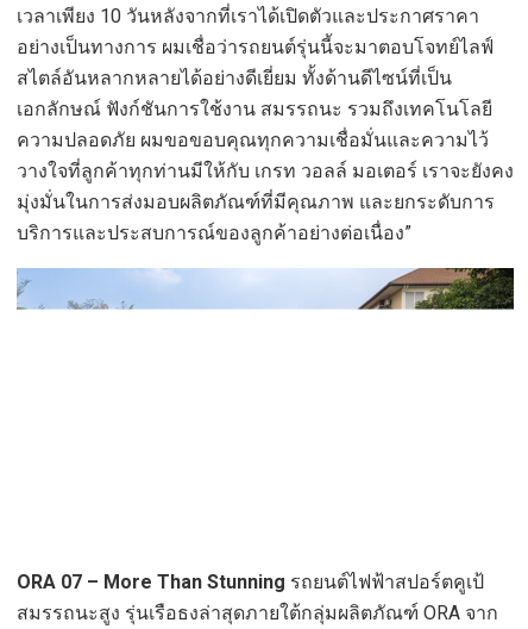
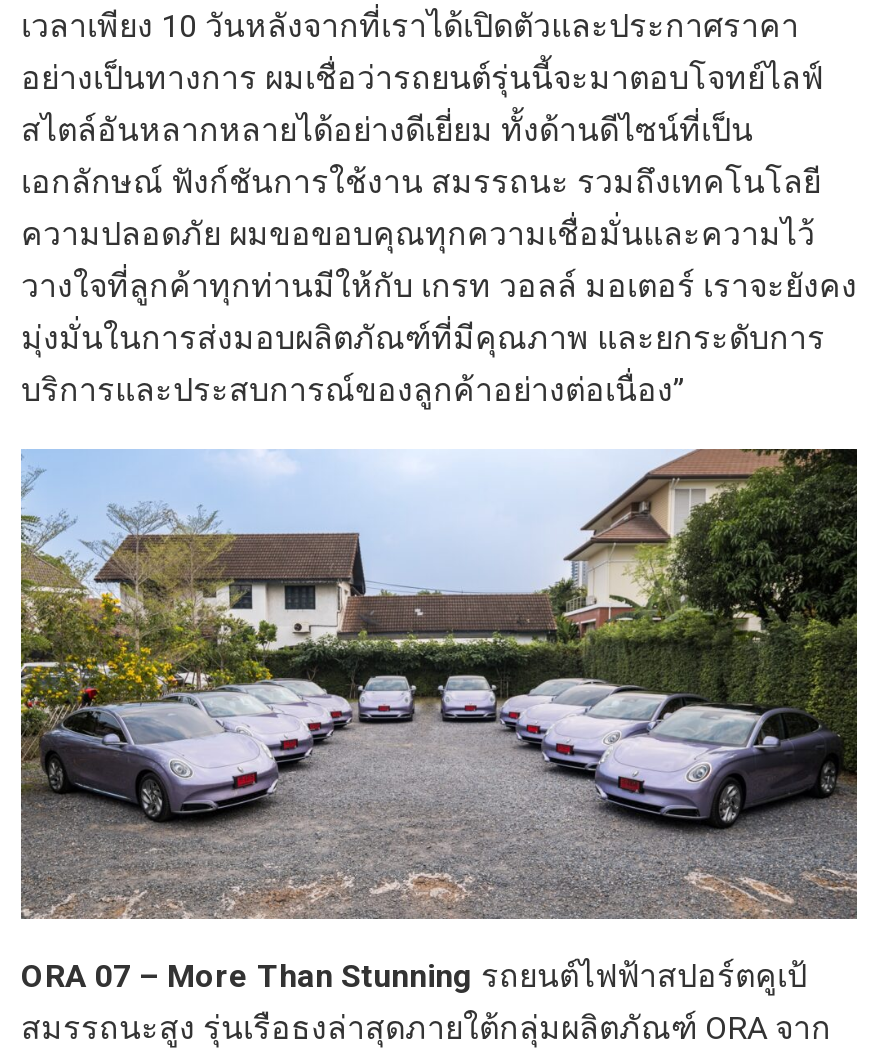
+ [image]
